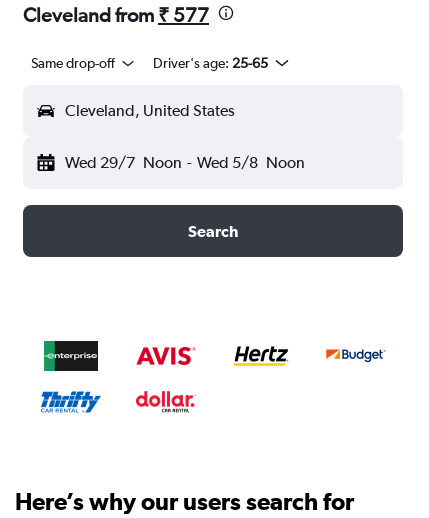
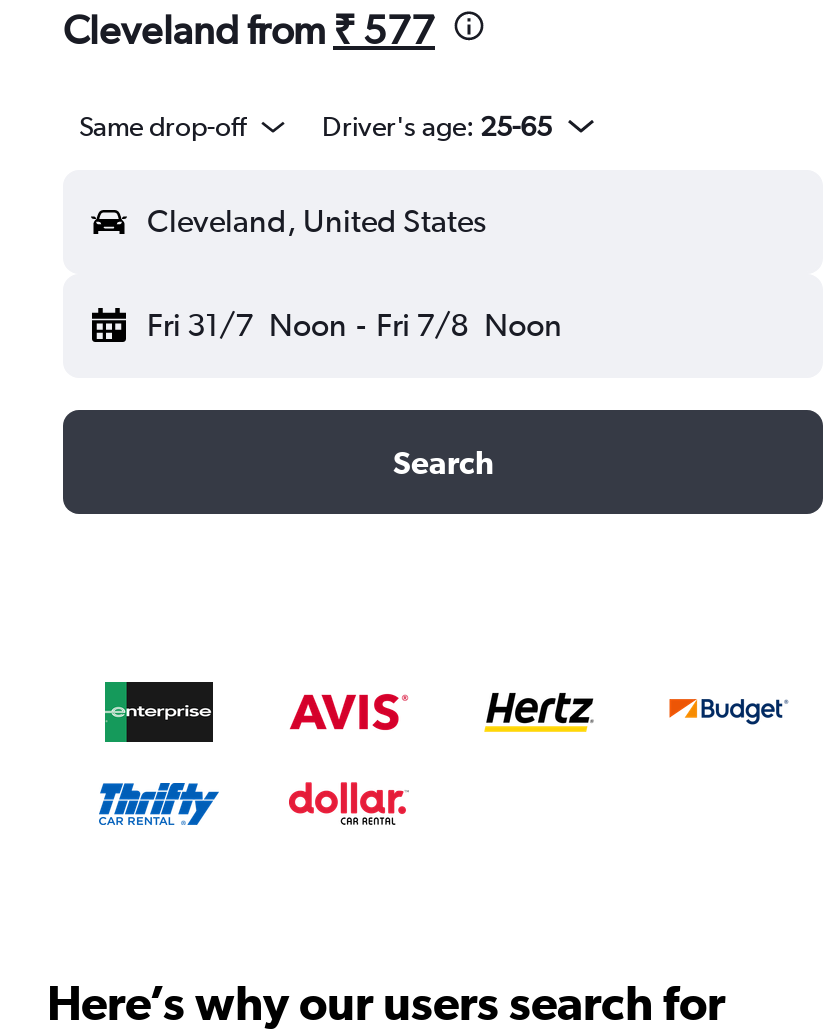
- Wed 29/7 Noon - Wed 5/8 Noon
+ Fri 31/7 Noon - Fri 7/8 Noon
